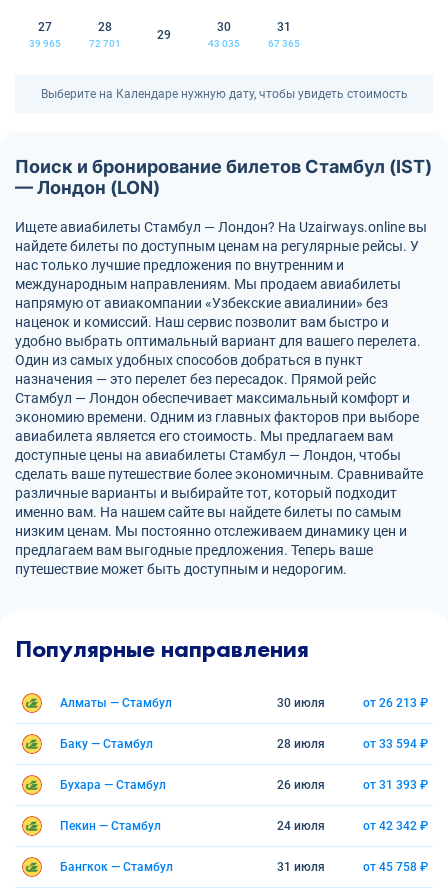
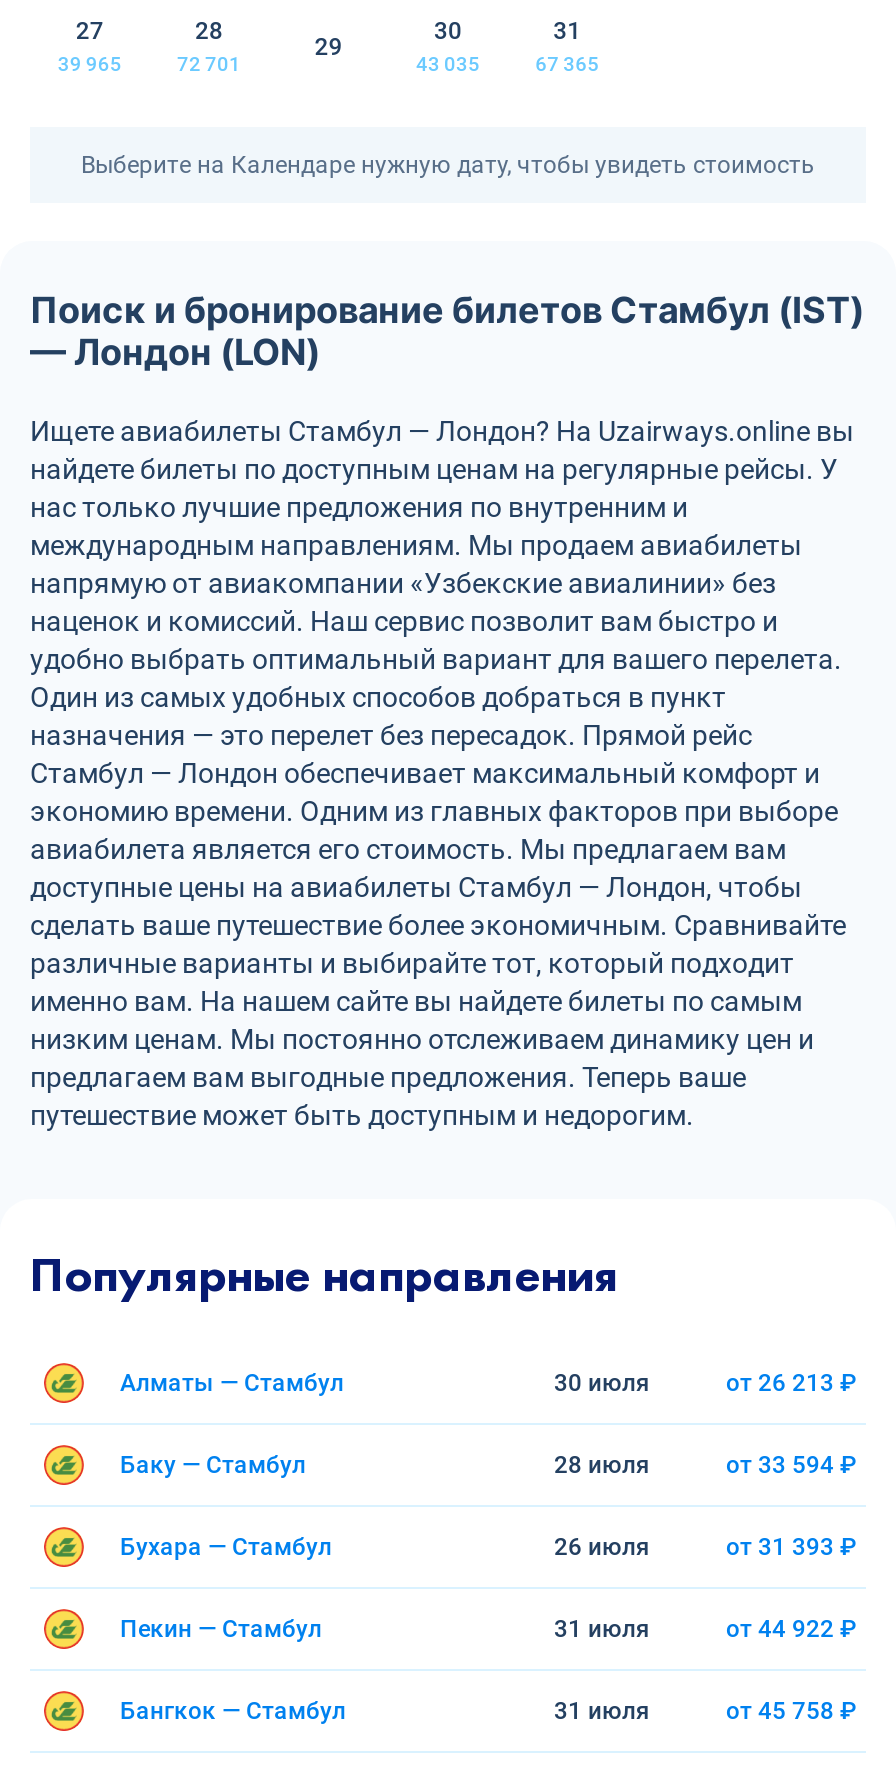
- 24 июля
+ 31 июля

- от 42 342 ₽
+ от 44 922 ₽
